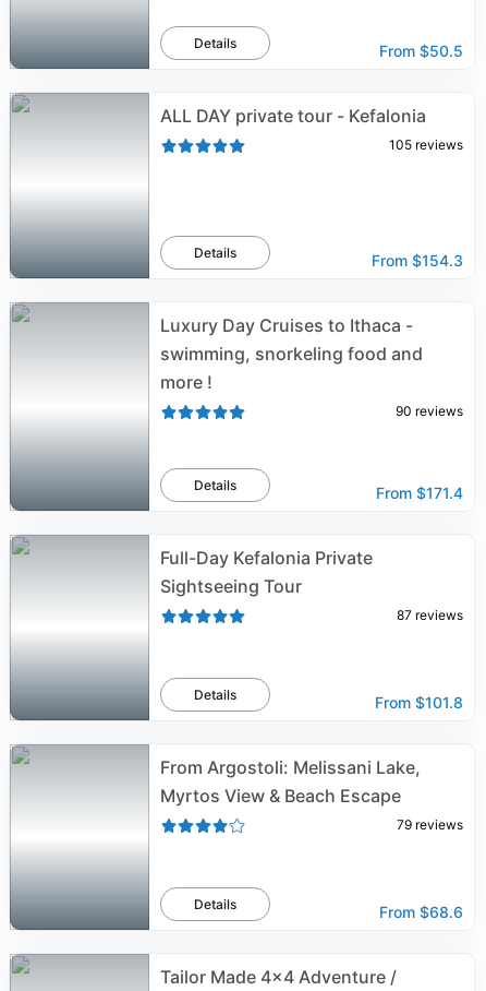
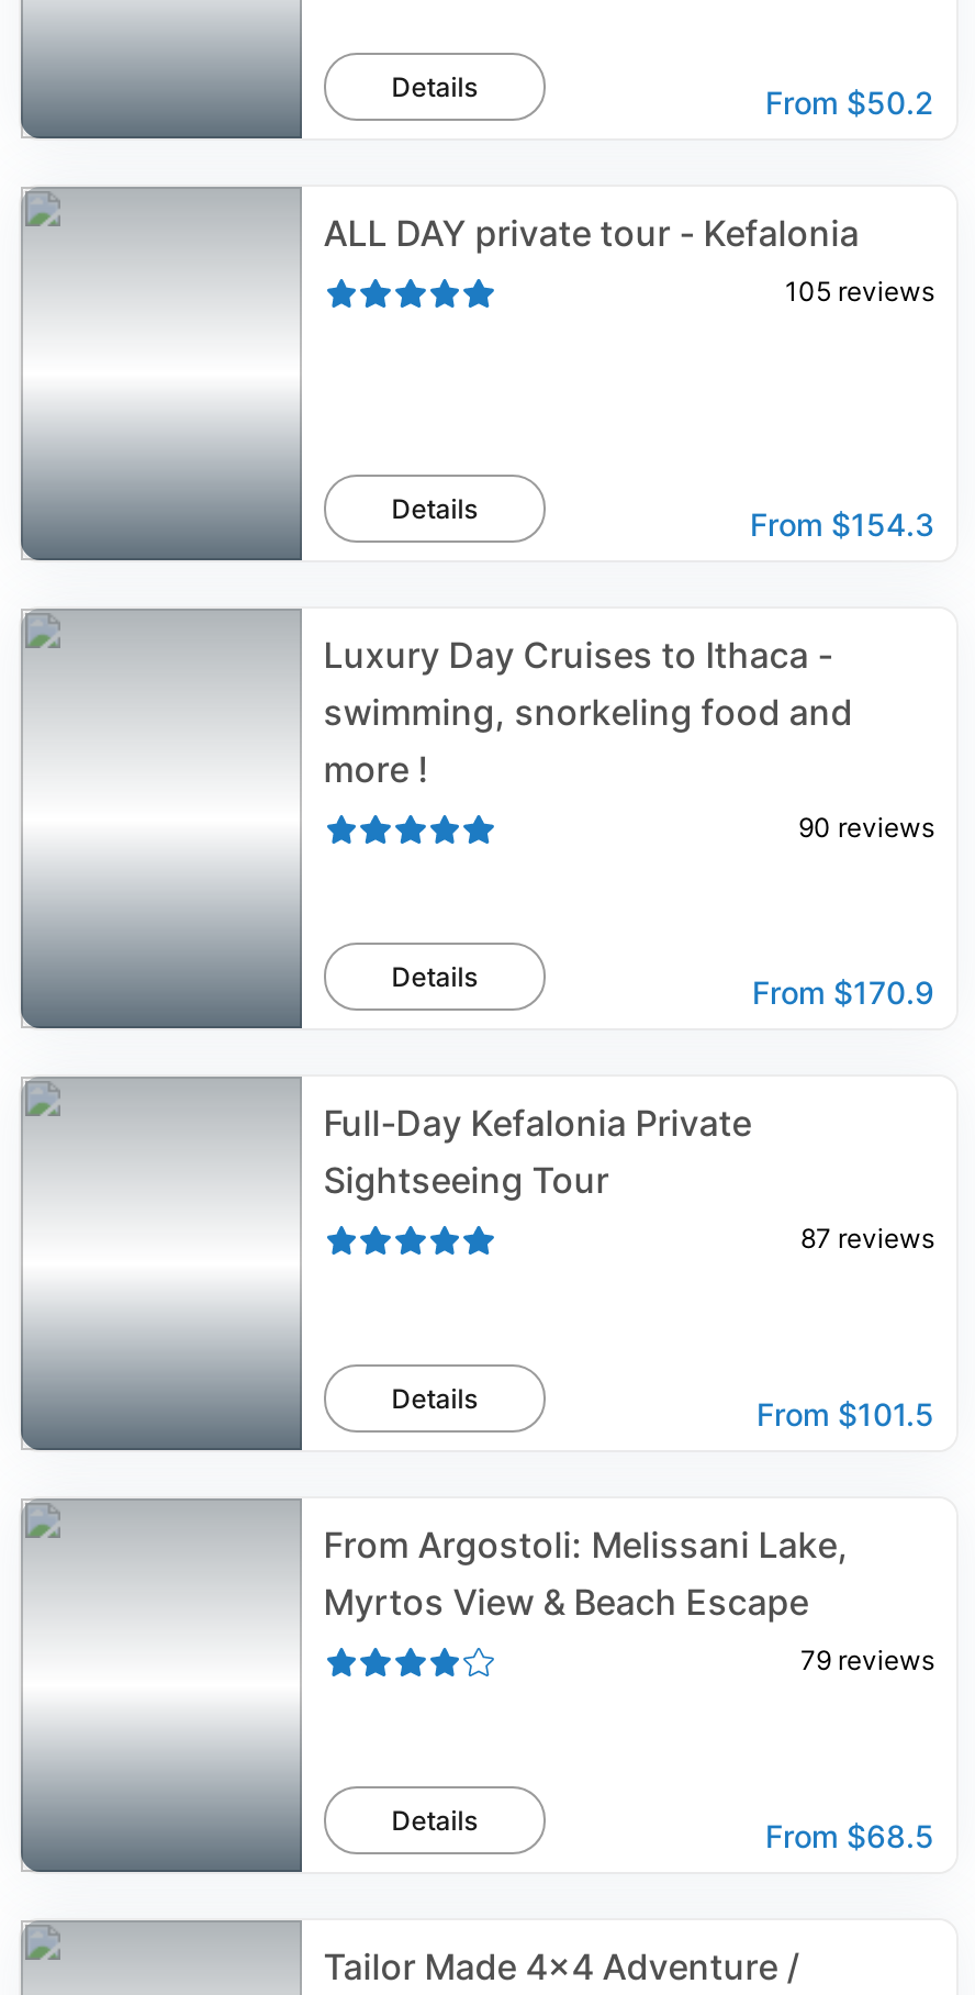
- From $50.5
+ From $50.2

- From $171.4
+ From $170.9

- From $101.8
+ From $101.5

- From $68.6
+ From $68.5
